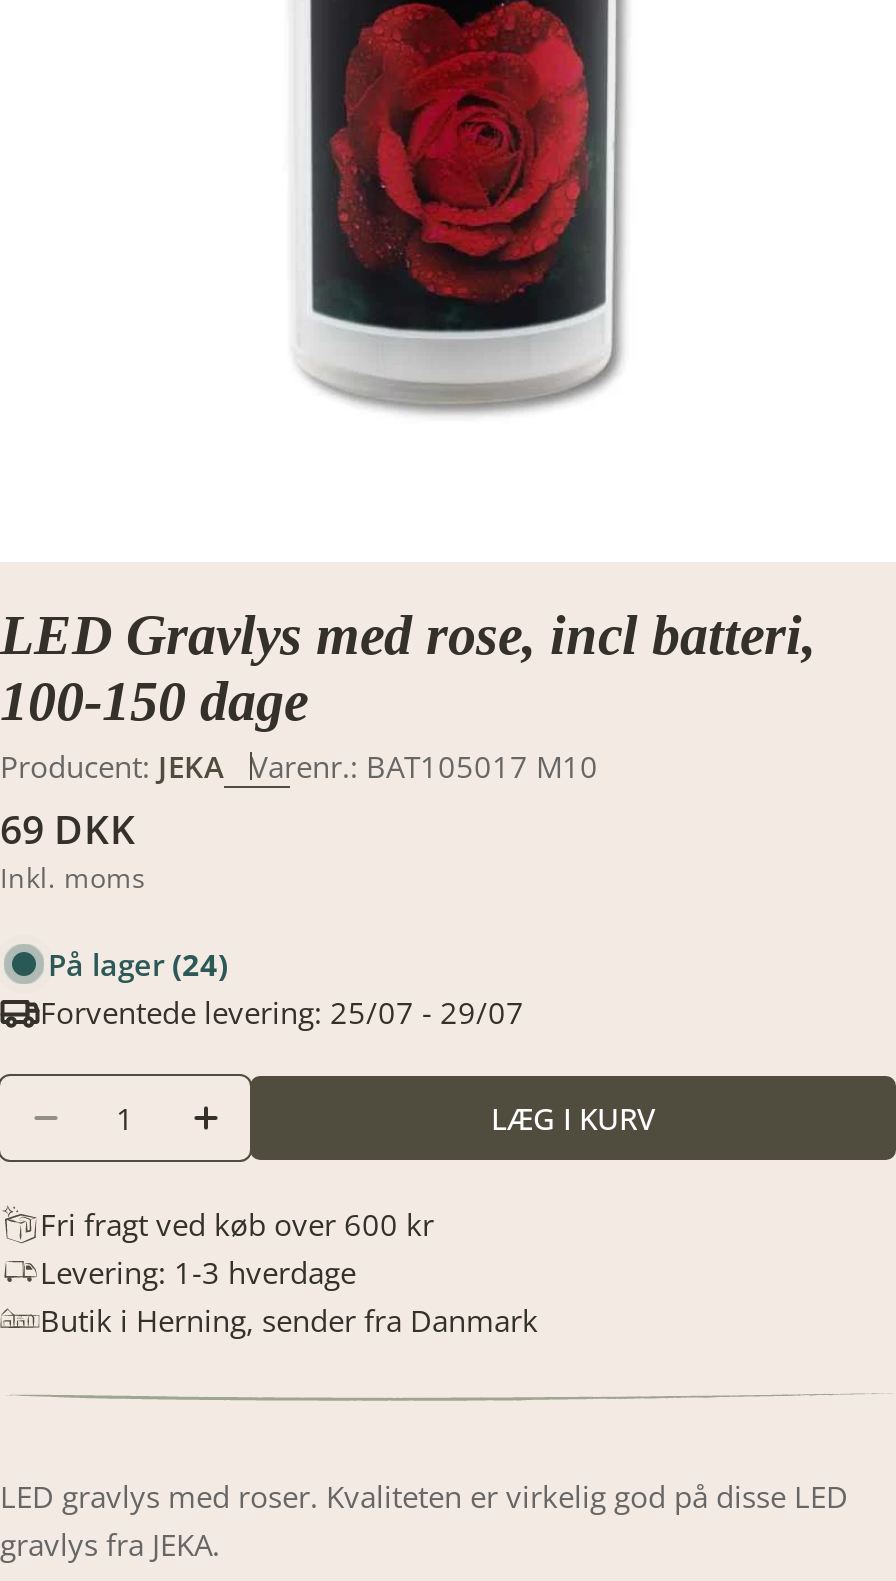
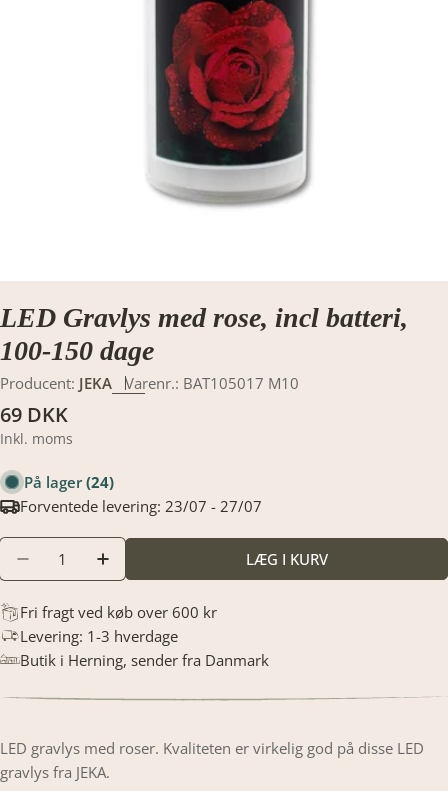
- Forventede levering: 25/07 - 29/07
+ Forventede levering: 23/07 - 27/07
